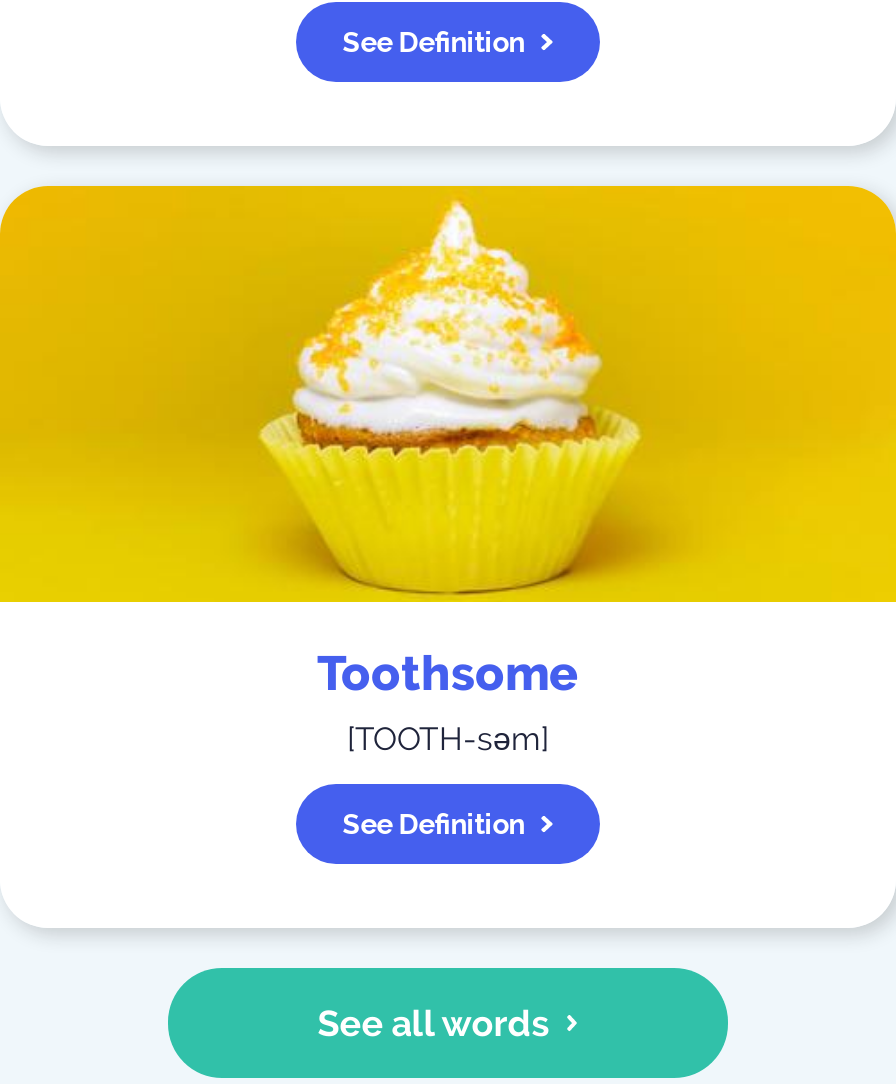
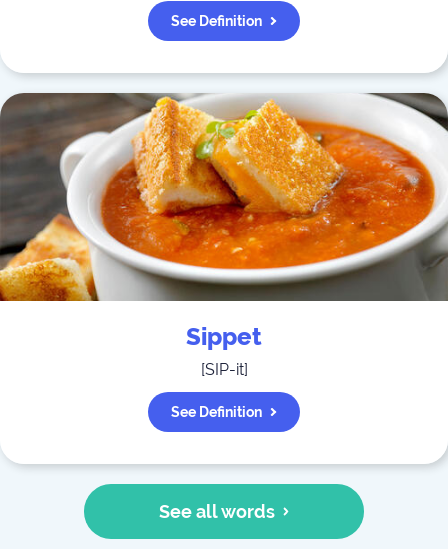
- [image]
- Toothsome
- [TOOTH-səm]
+ [image]
+ Sippet
+ [SIP-it]
